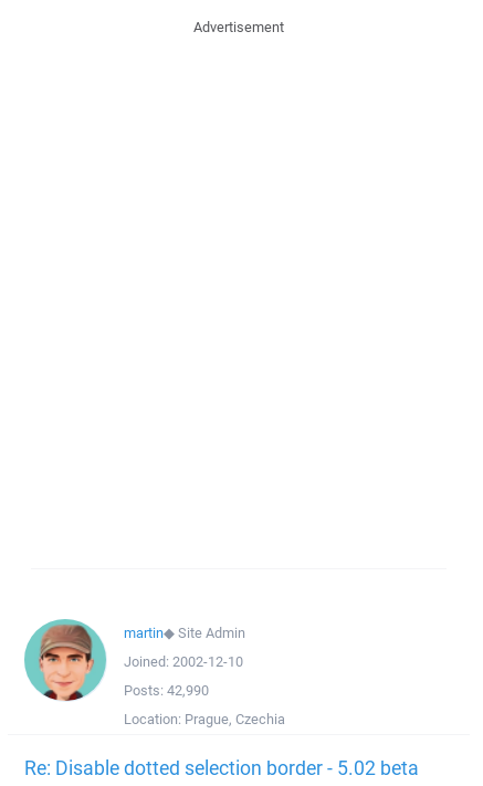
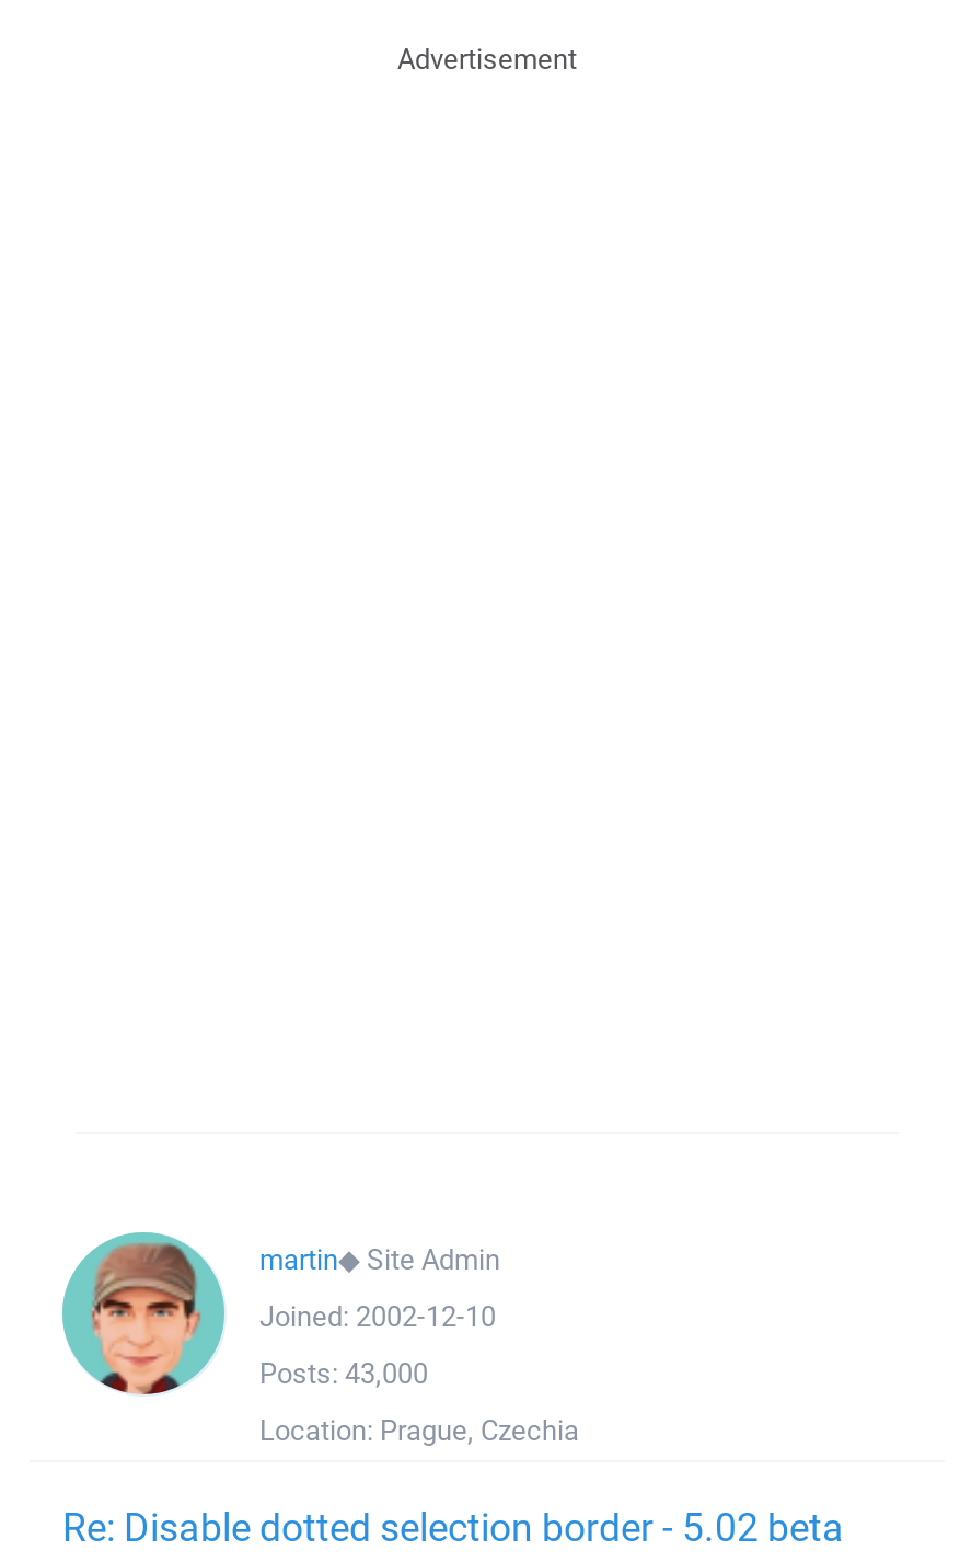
- Posts: 42,990
+ Posts: 43,000
